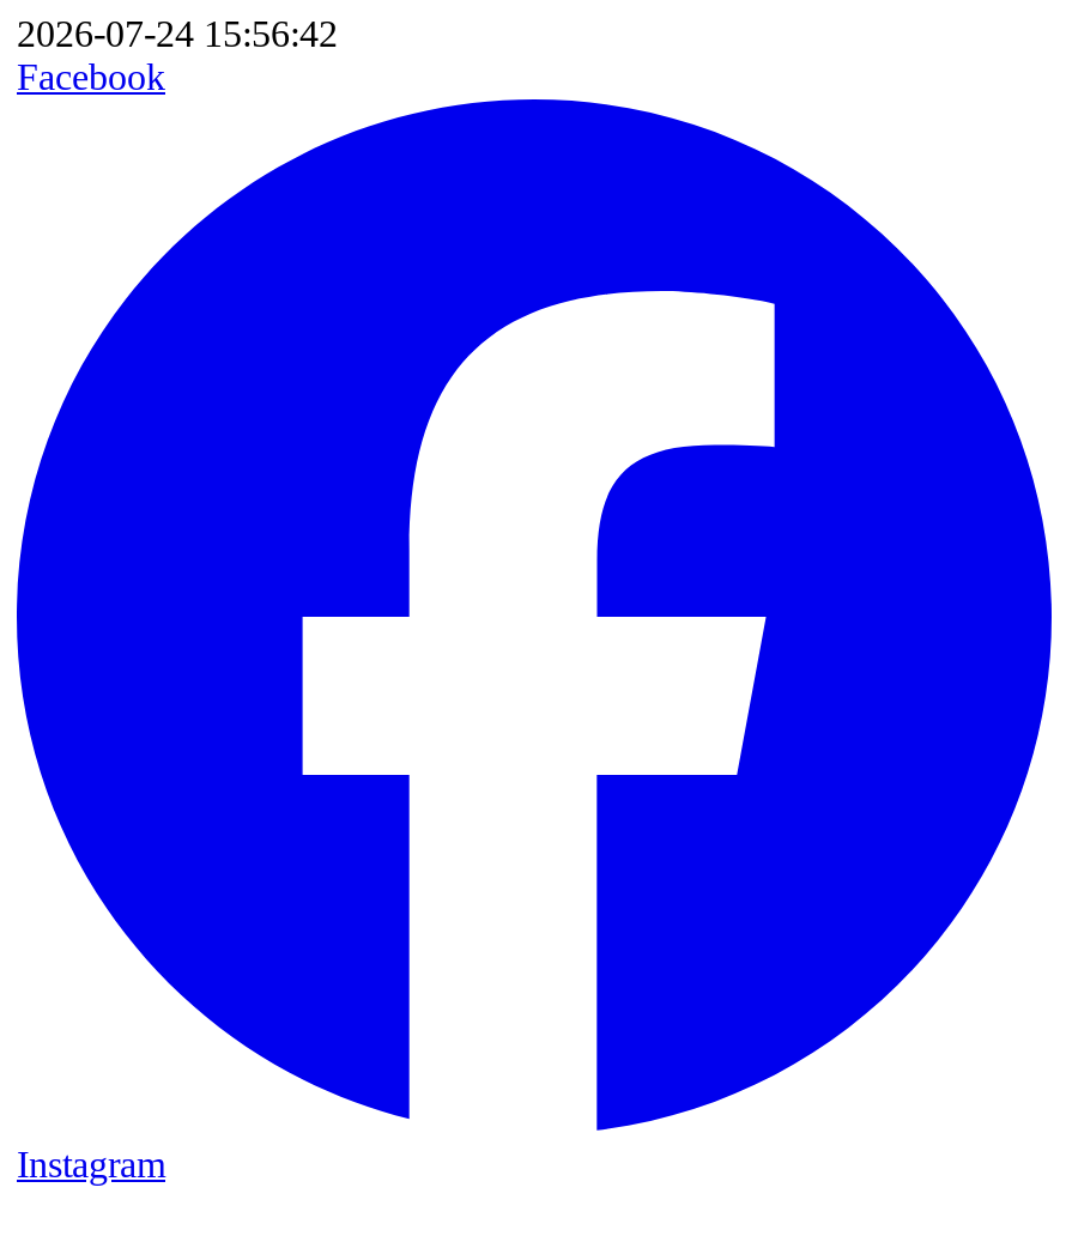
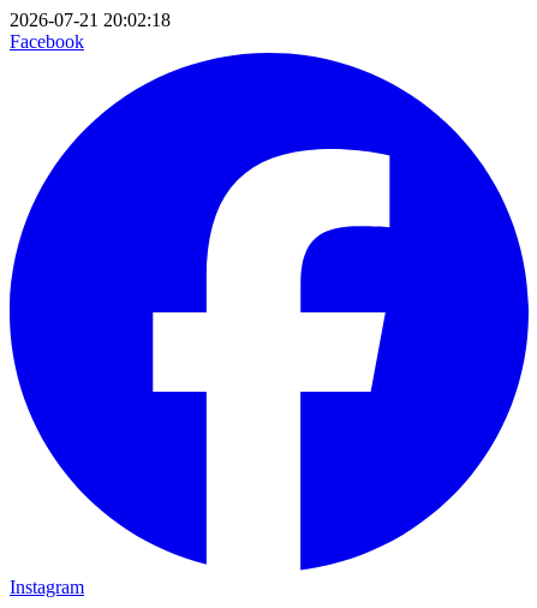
- 2026-07-24 15:56:42
+ 2026-07-21 20:02:18
